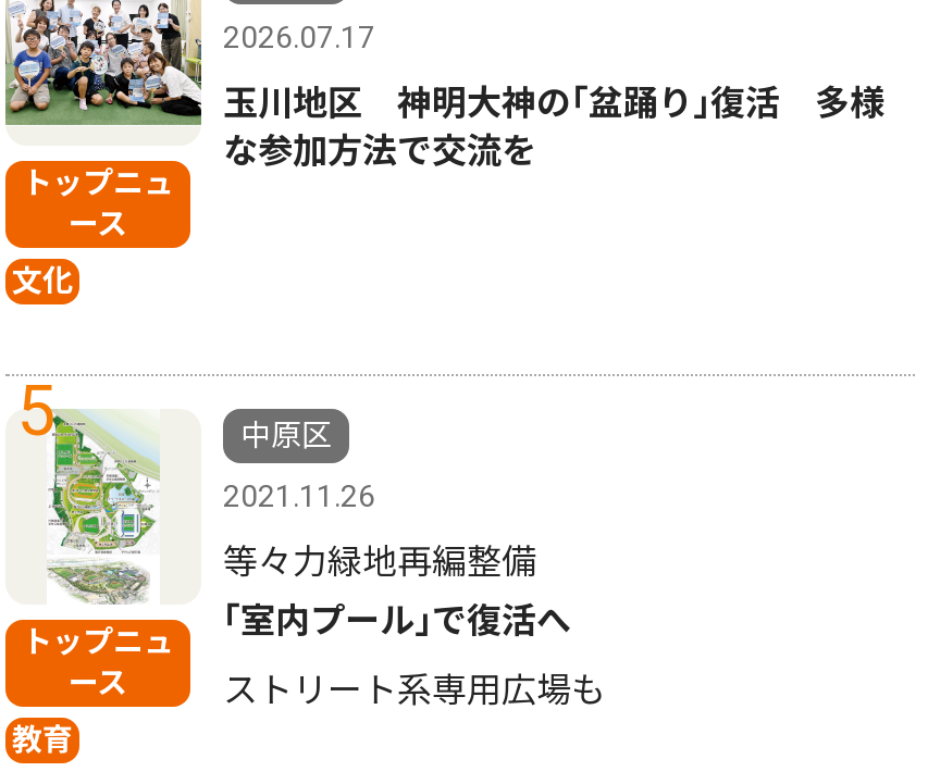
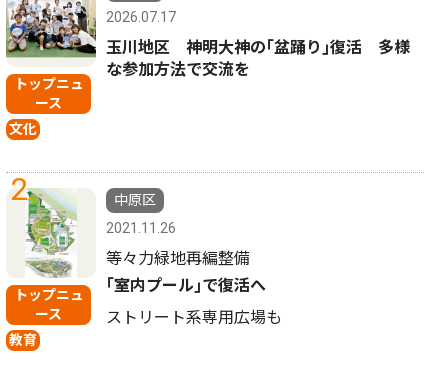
- 5
+ 2
